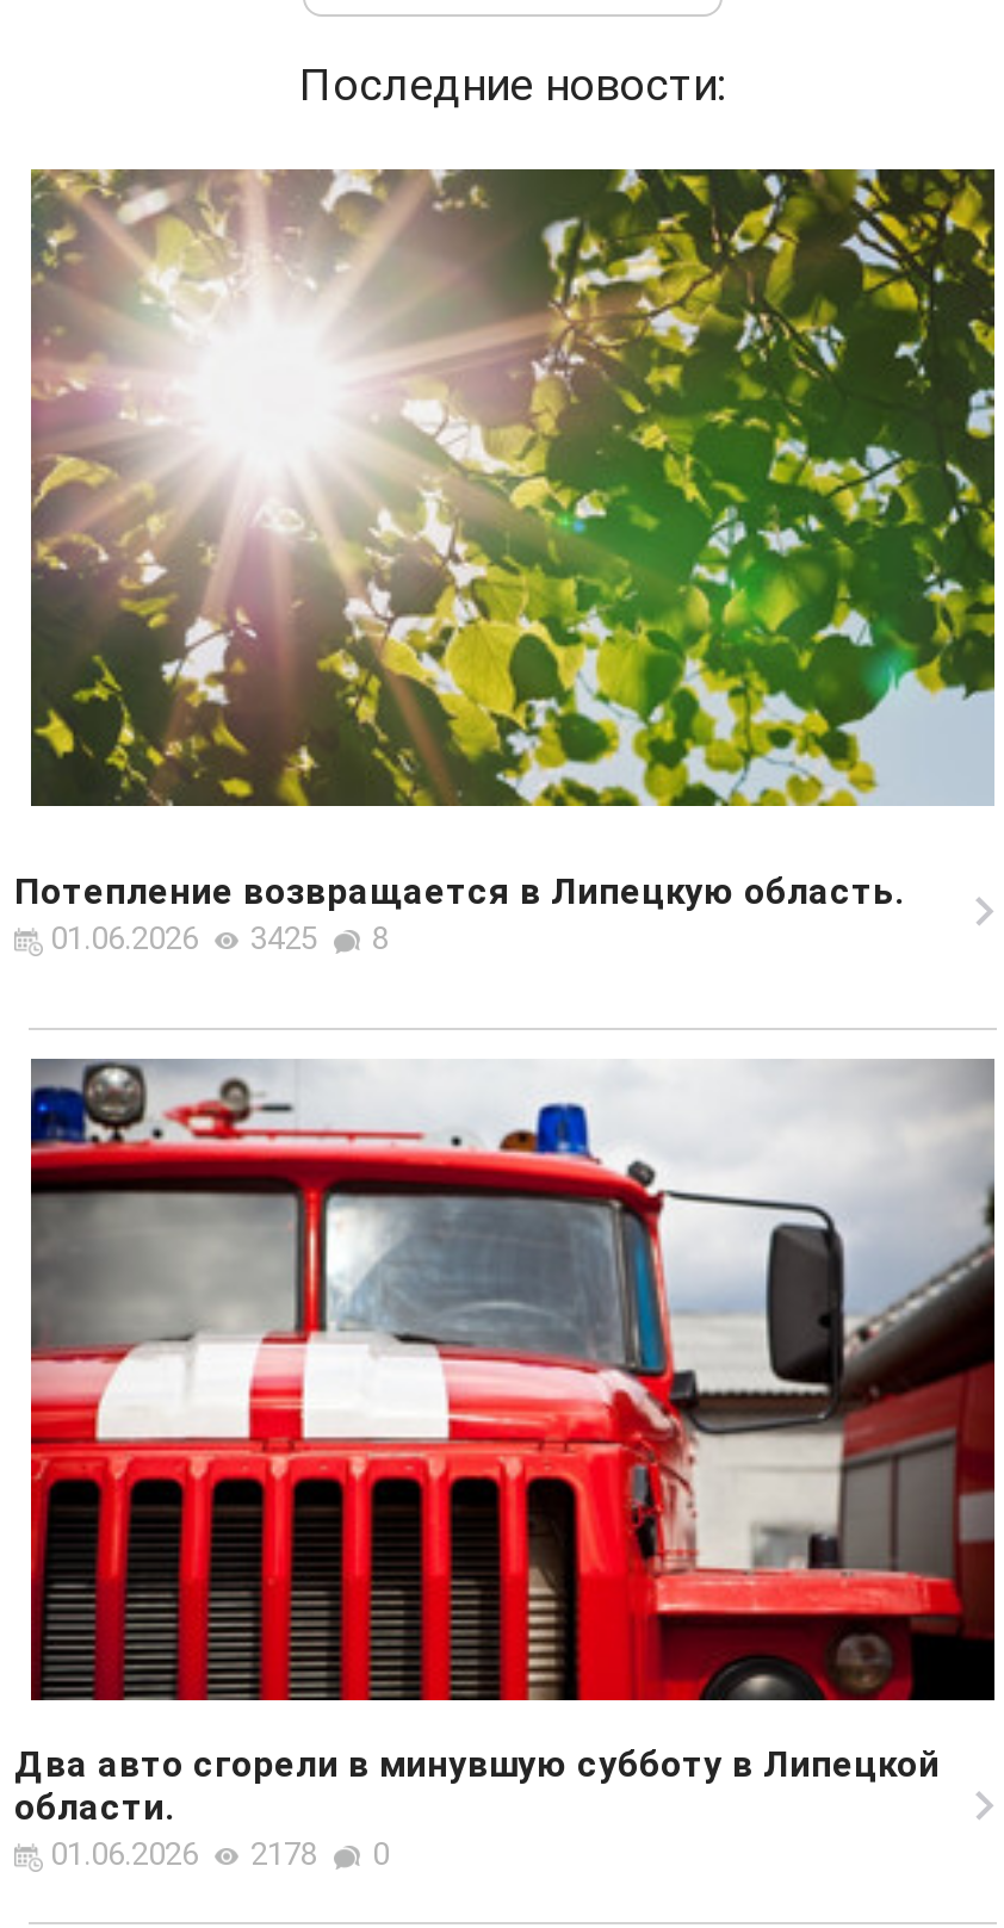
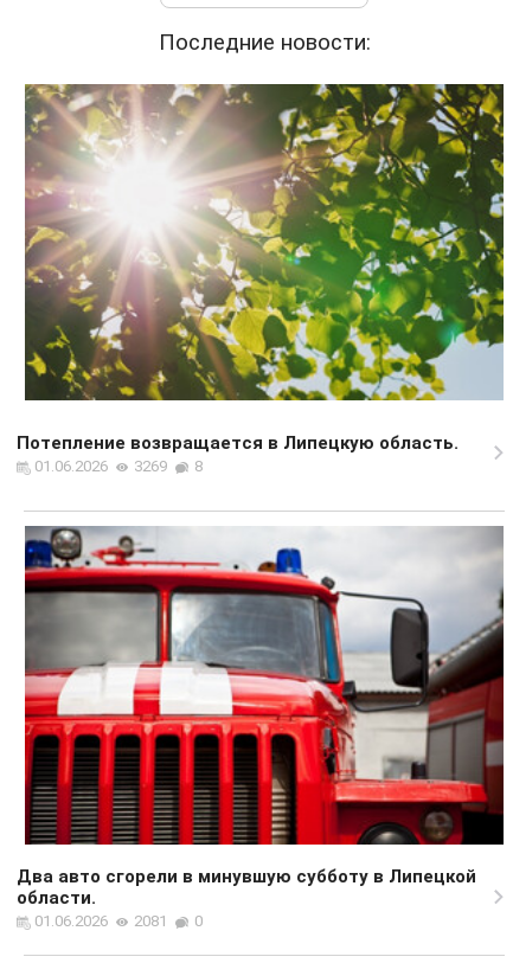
- 01.06.2026 3425 8
+ 01.06.2026 3269 8

- 01.06.2026 2178 0
+ 01.06.2026 2081 0
